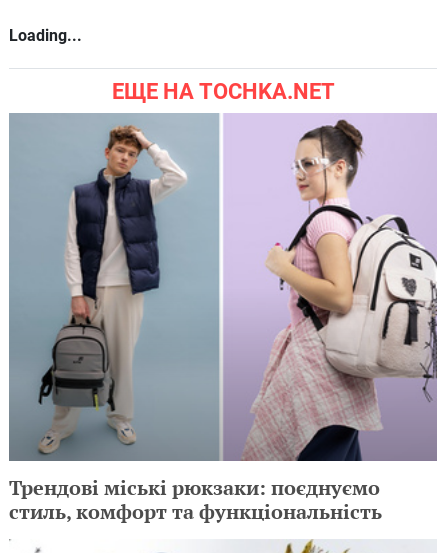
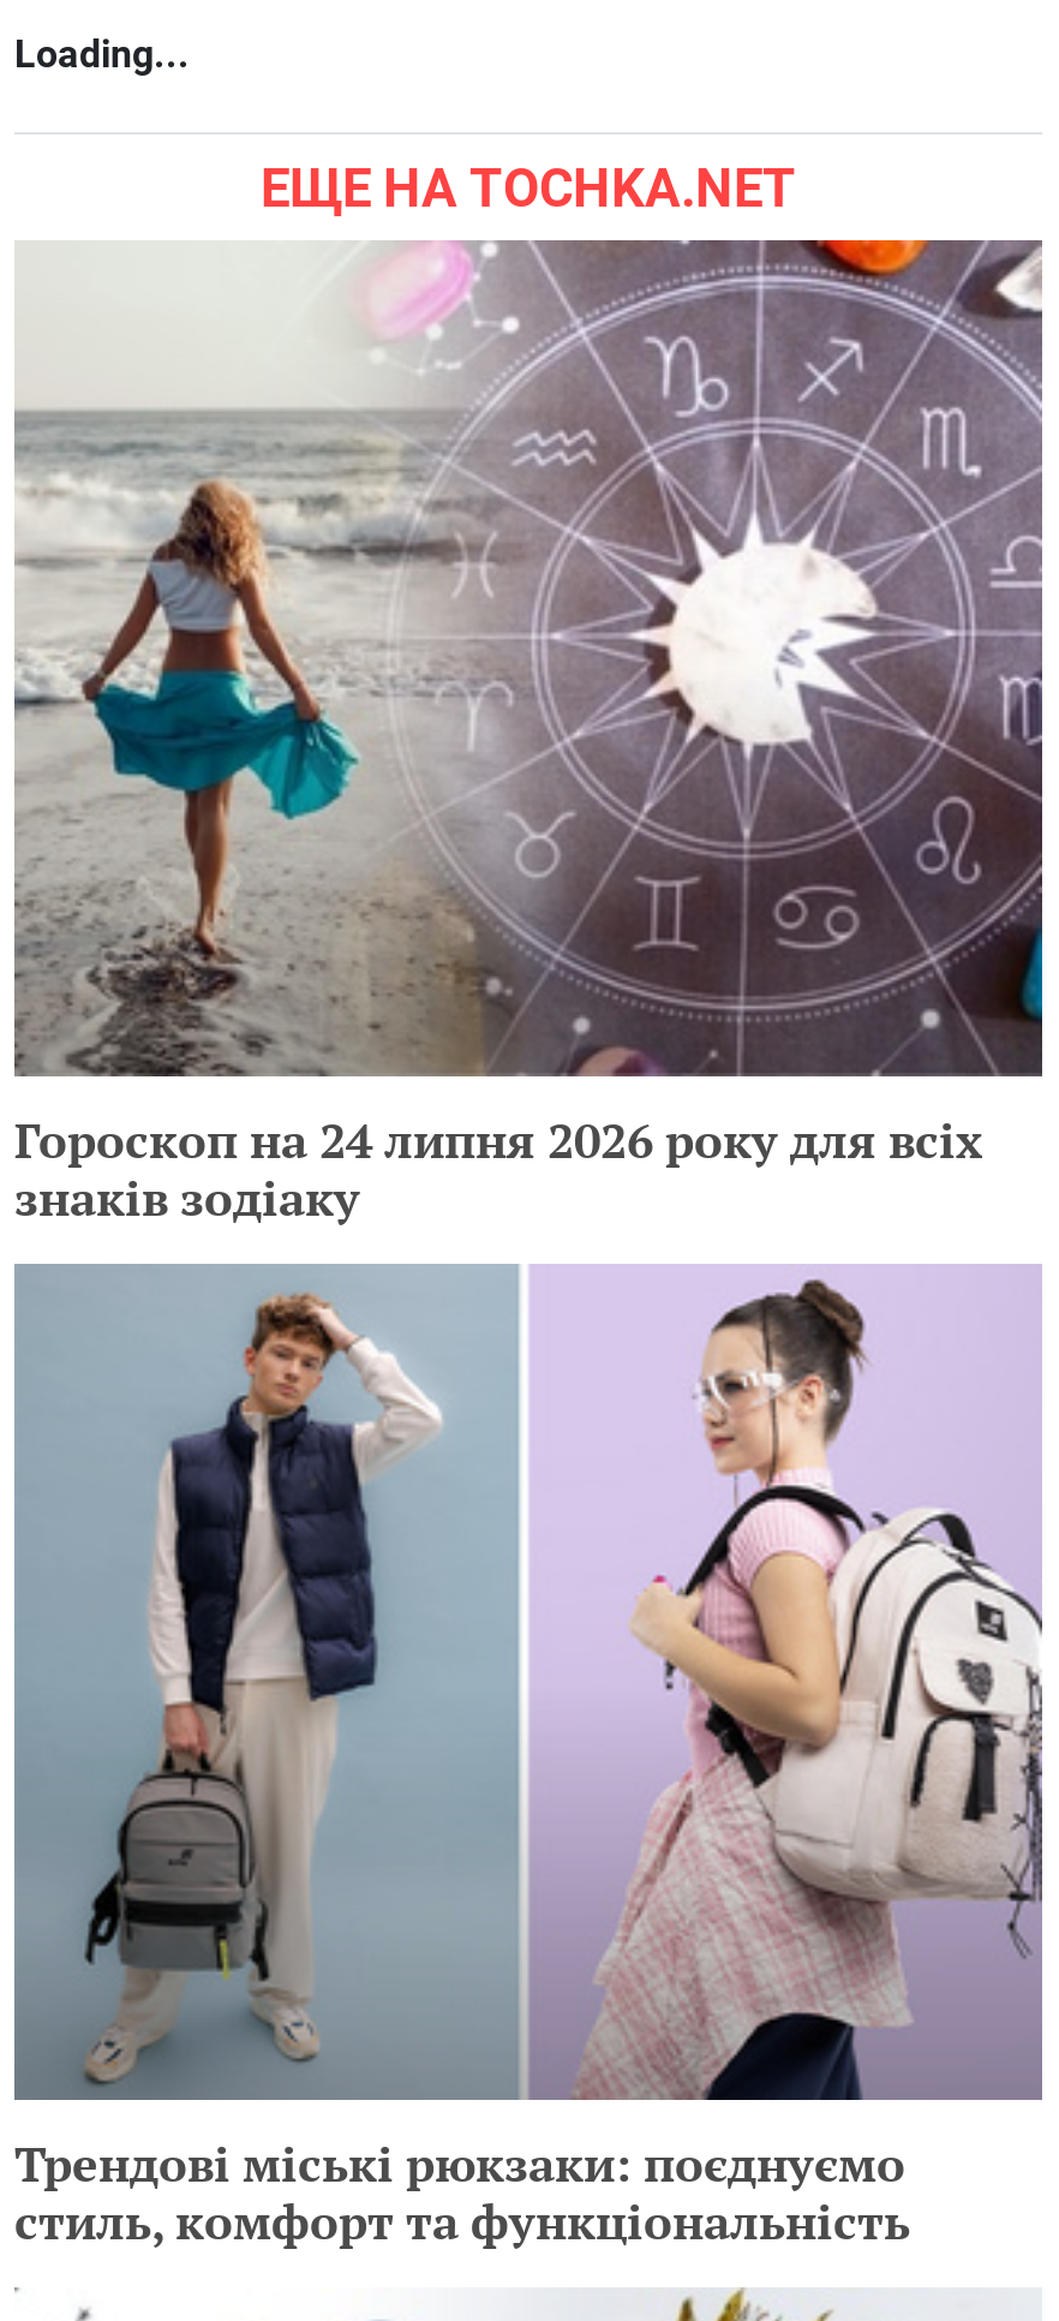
+ [image]
+ Гороскоп на 24 липня 2026 року для всіх
+ знаків зодіаку
